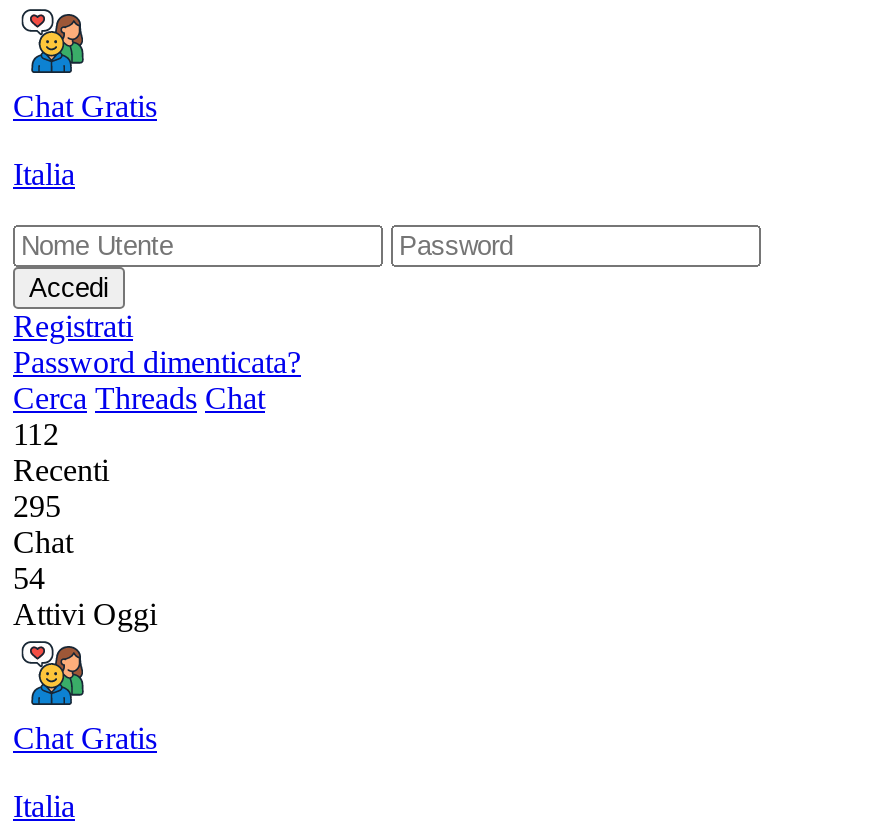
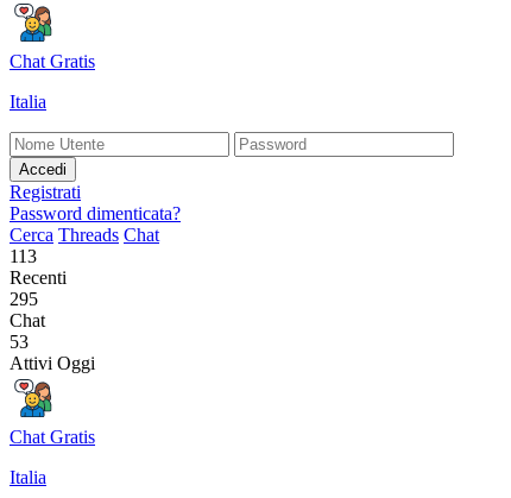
- 112
+ 113

- 54
+ 53
